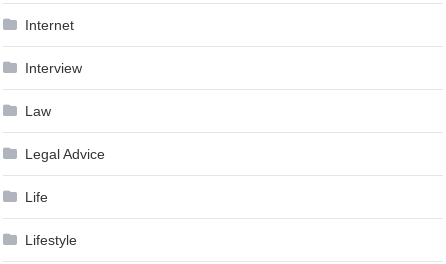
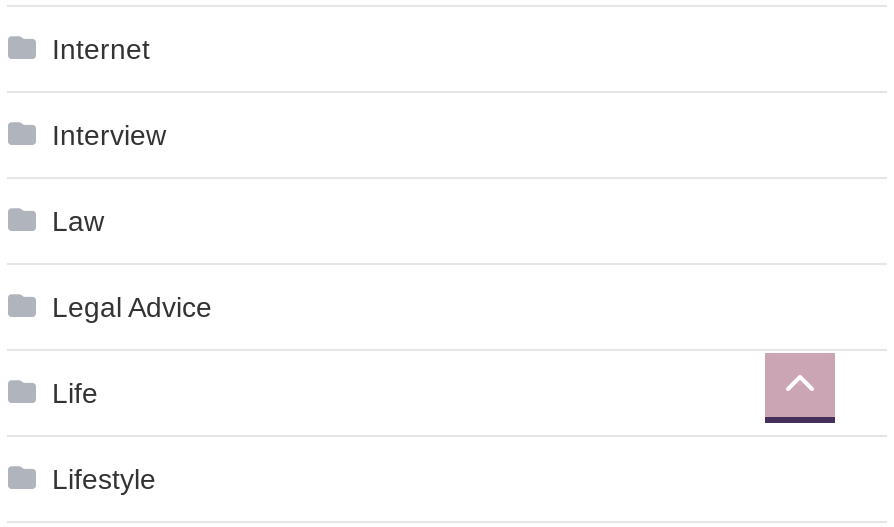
+ [image]
